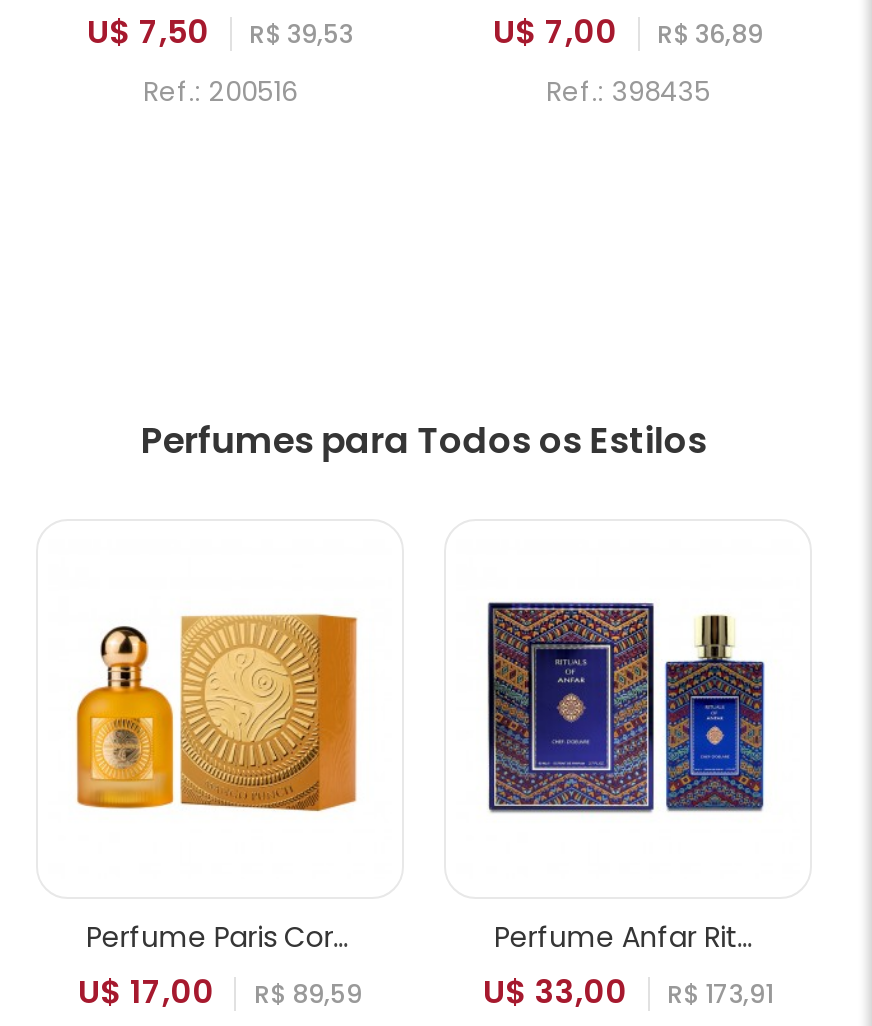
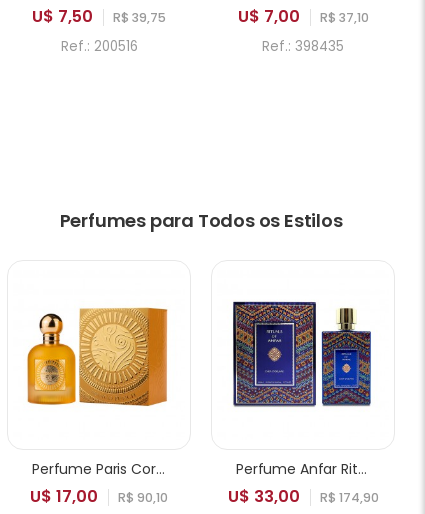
- U$ 7,50 R$ 39,53
+ U$ 7,50 R$ 39,75

- U$ 7,00 R$ 36,89
+ U$ 7,00 R$ 37,10

- U$ 17,00 R$ 89,59
+ U$ 17,00 R$ 90,10

- U$ 33,00 R$ 173,91
+ U$ 33,00 R$ 174,90
